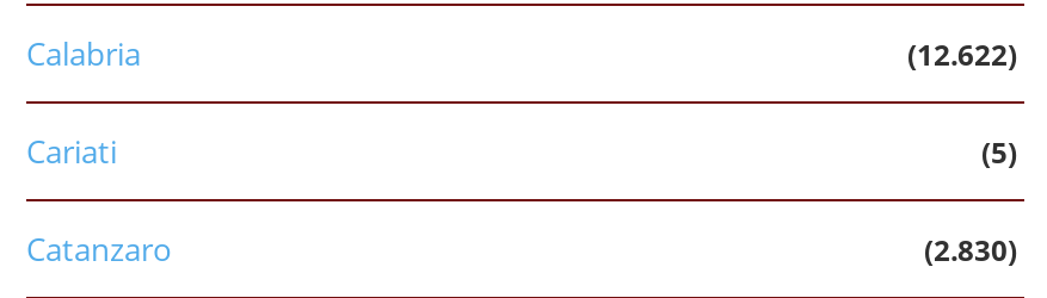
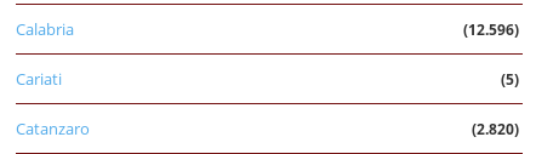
- (12.622)
+ (12.596)

- (2.830)
+ (2.820)
